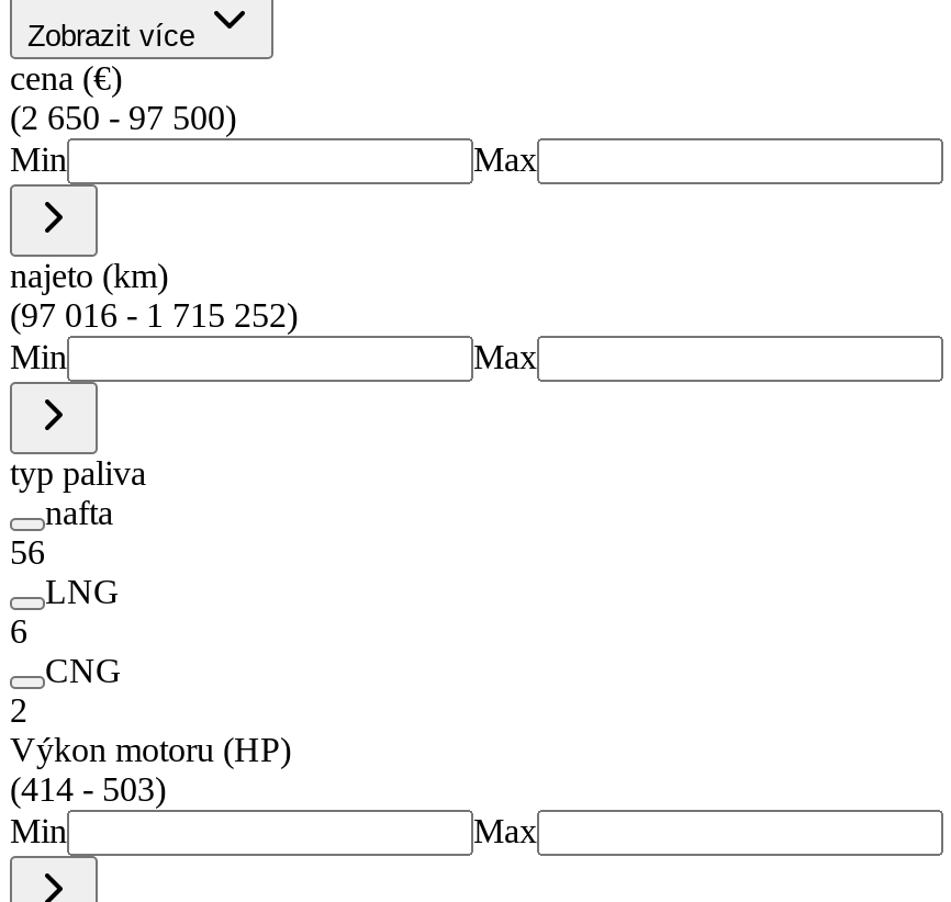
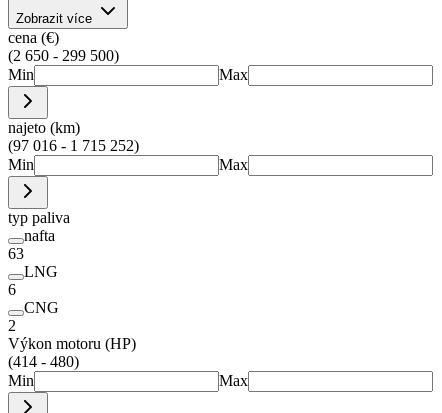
- (2 650 - 97 500)
+ (2 650 - 299 500)

- 56
+ 63

- (414 - 503)
+ (414 - 480)
